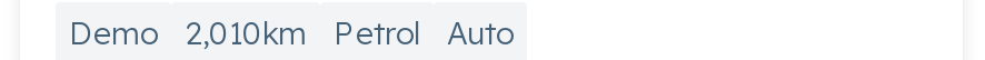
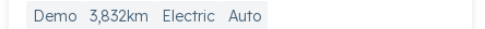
- 2,010km
- Petrol
+ 3,832km
+ Electric
